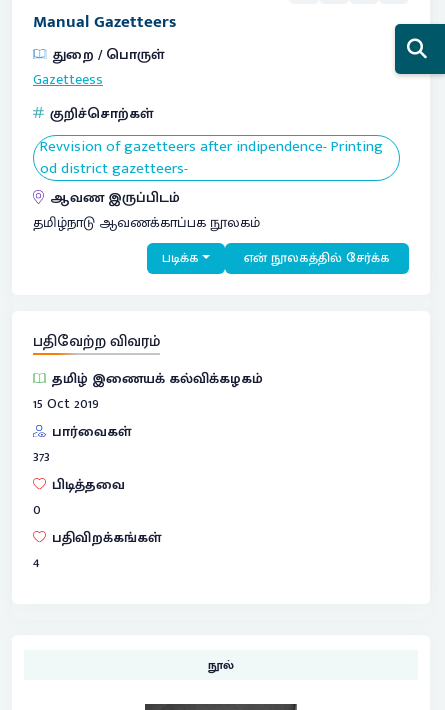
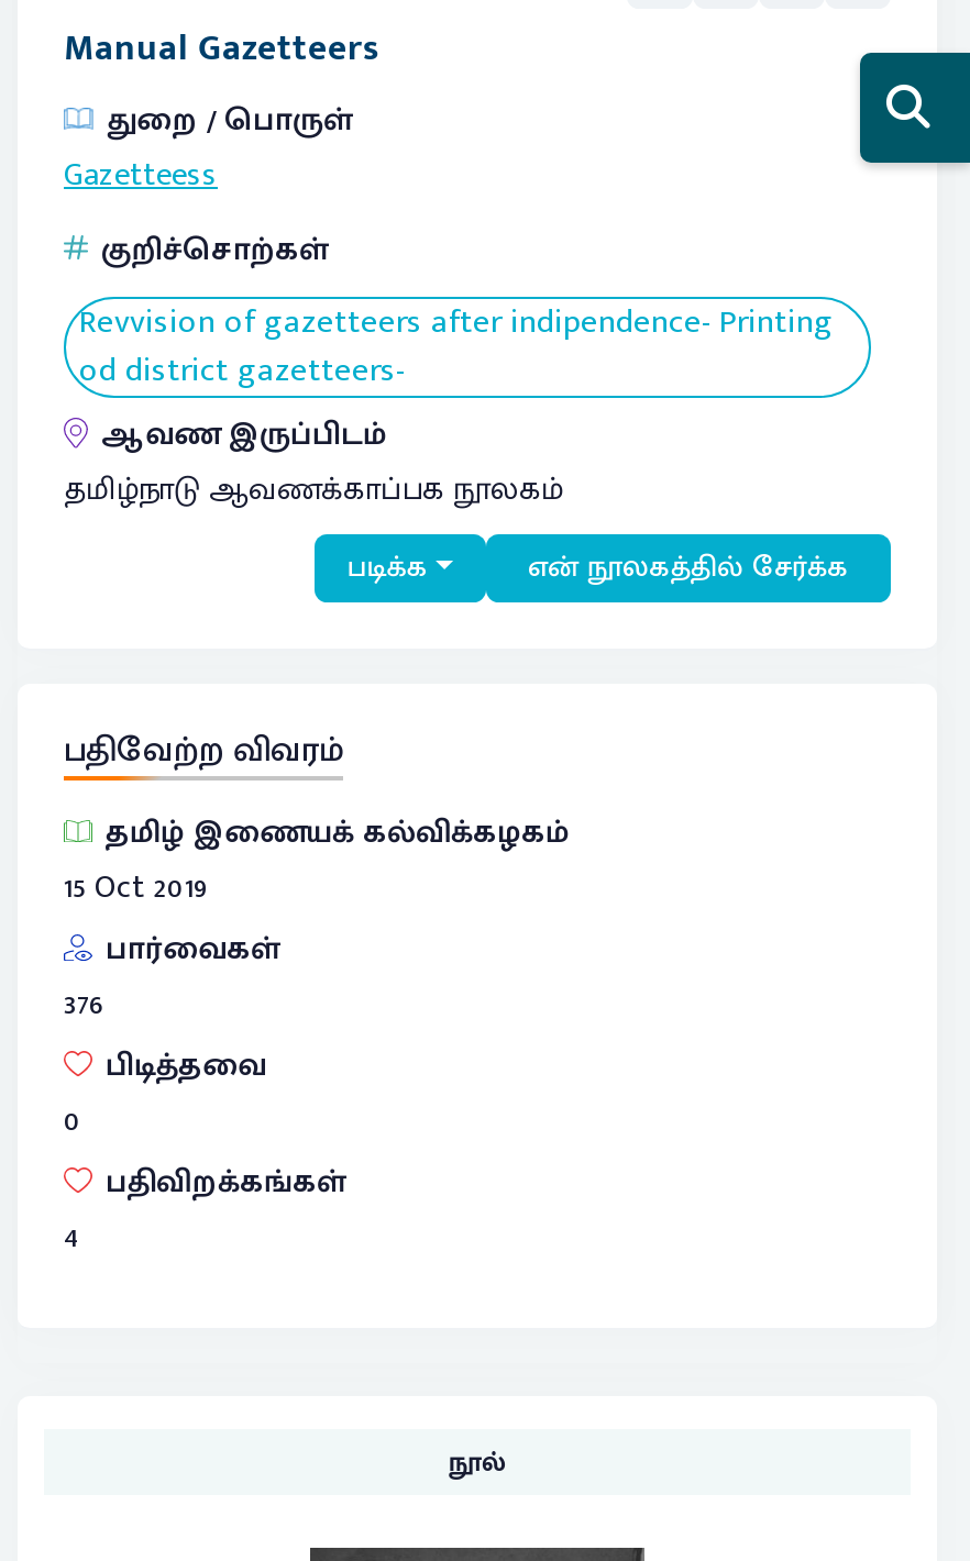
- 373
+ 376
